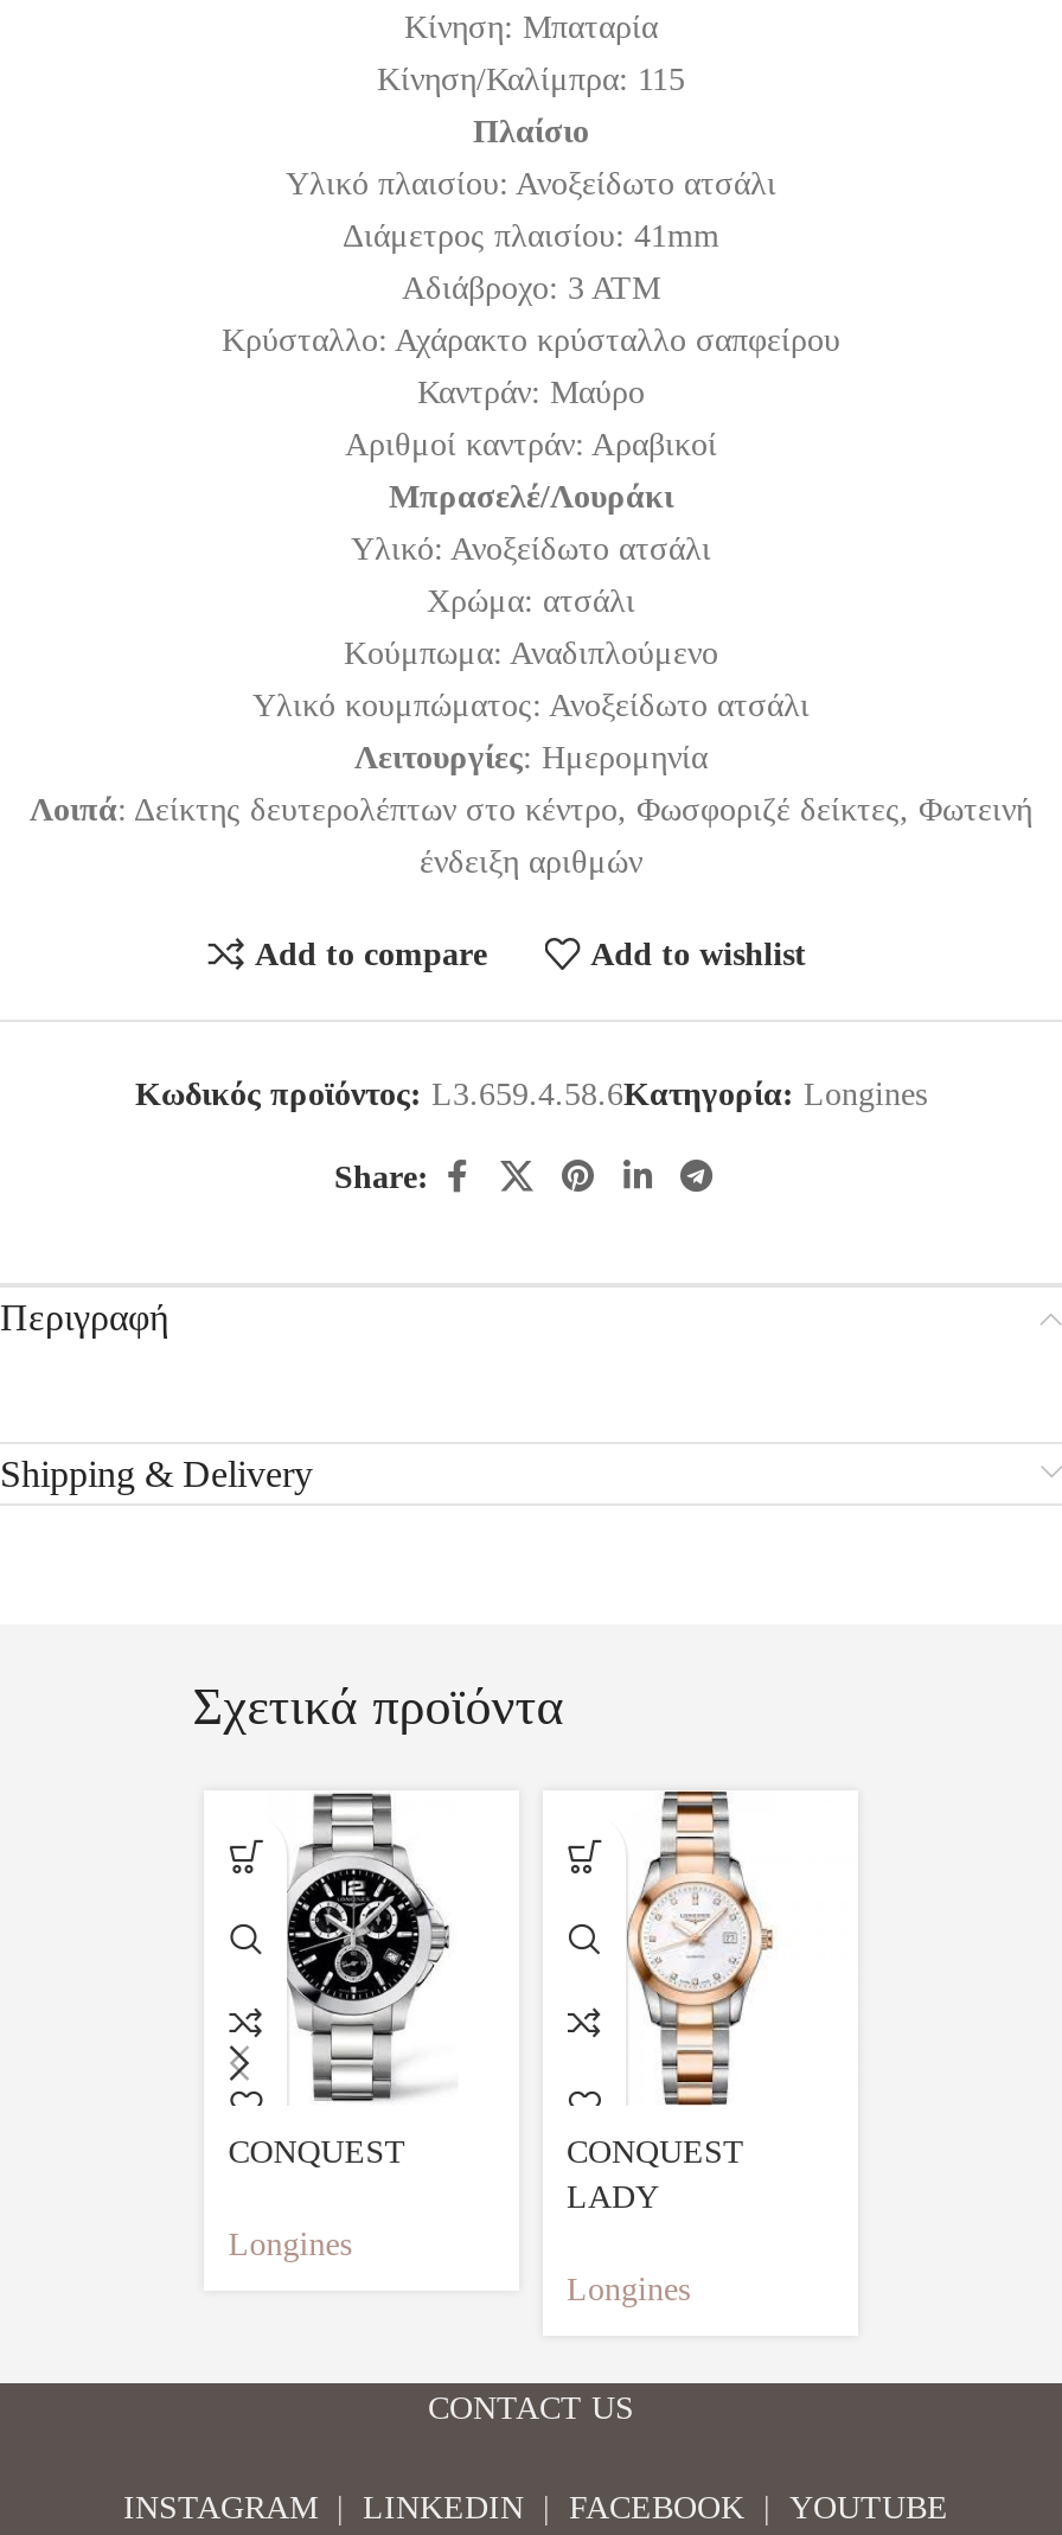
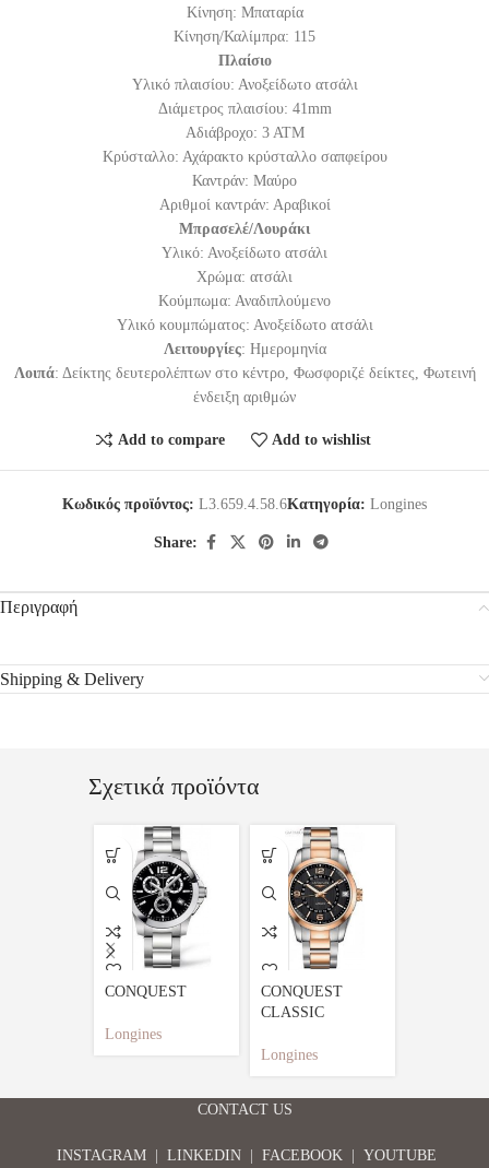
- [image]
- LADY
+ [image]
+ CLASSIC
